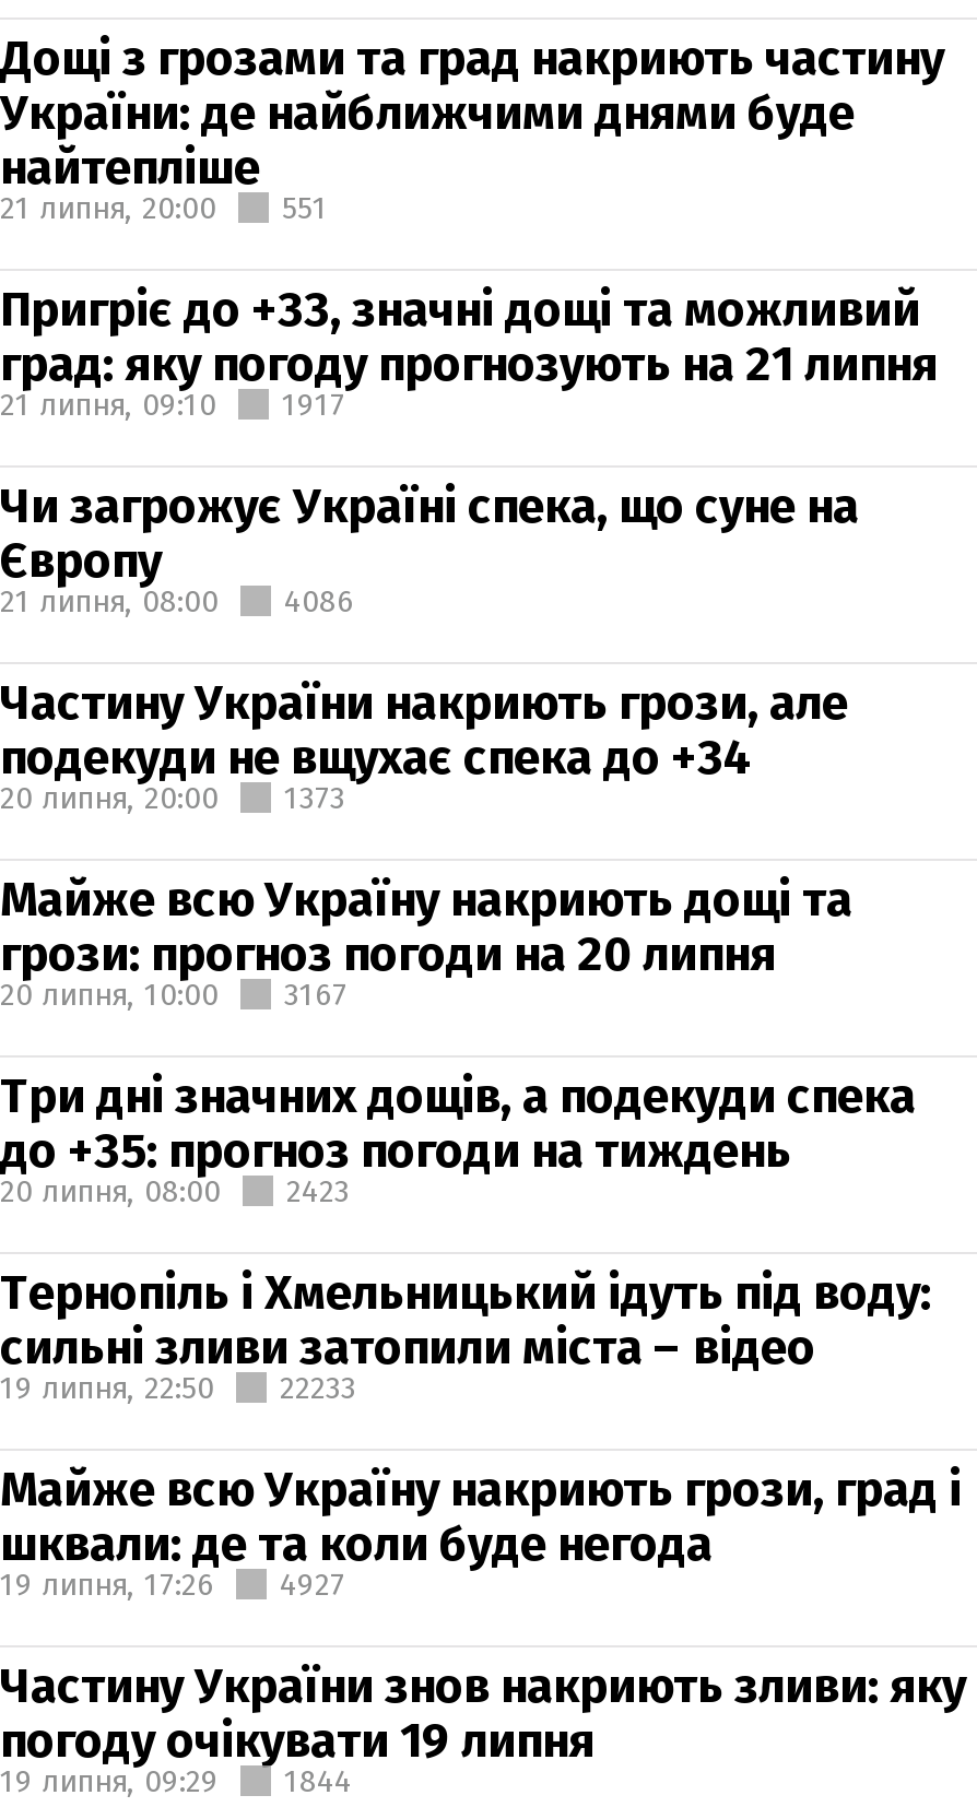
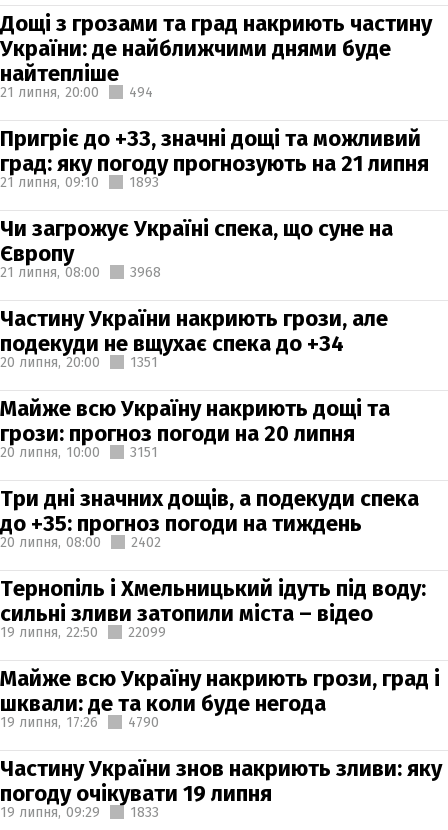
- 21 липня, 20:00 551
+ 21 липня, 20:00 494

- 1917
+ 1893

- 21 липня, 08:00 4086
+ 21 липня, 08:00 3968

- 20 липня, 20:00 1373
+ 20 липня, 20:00 1351

- 20 липня, 10:00 3167
+ 20 липня, 10:00 3151

- 20 липня, 08:00 2423
+ 20 липня, 08:00 2402

- 19 липня, 22:50 22233
+ 19 липня, 22:50 22099

- 19 липня, 17:26 4927
+ 19 липня, 17:26 4790

- 19 липня, 09:29 1844
+ 19 липня, 09:29 1833
